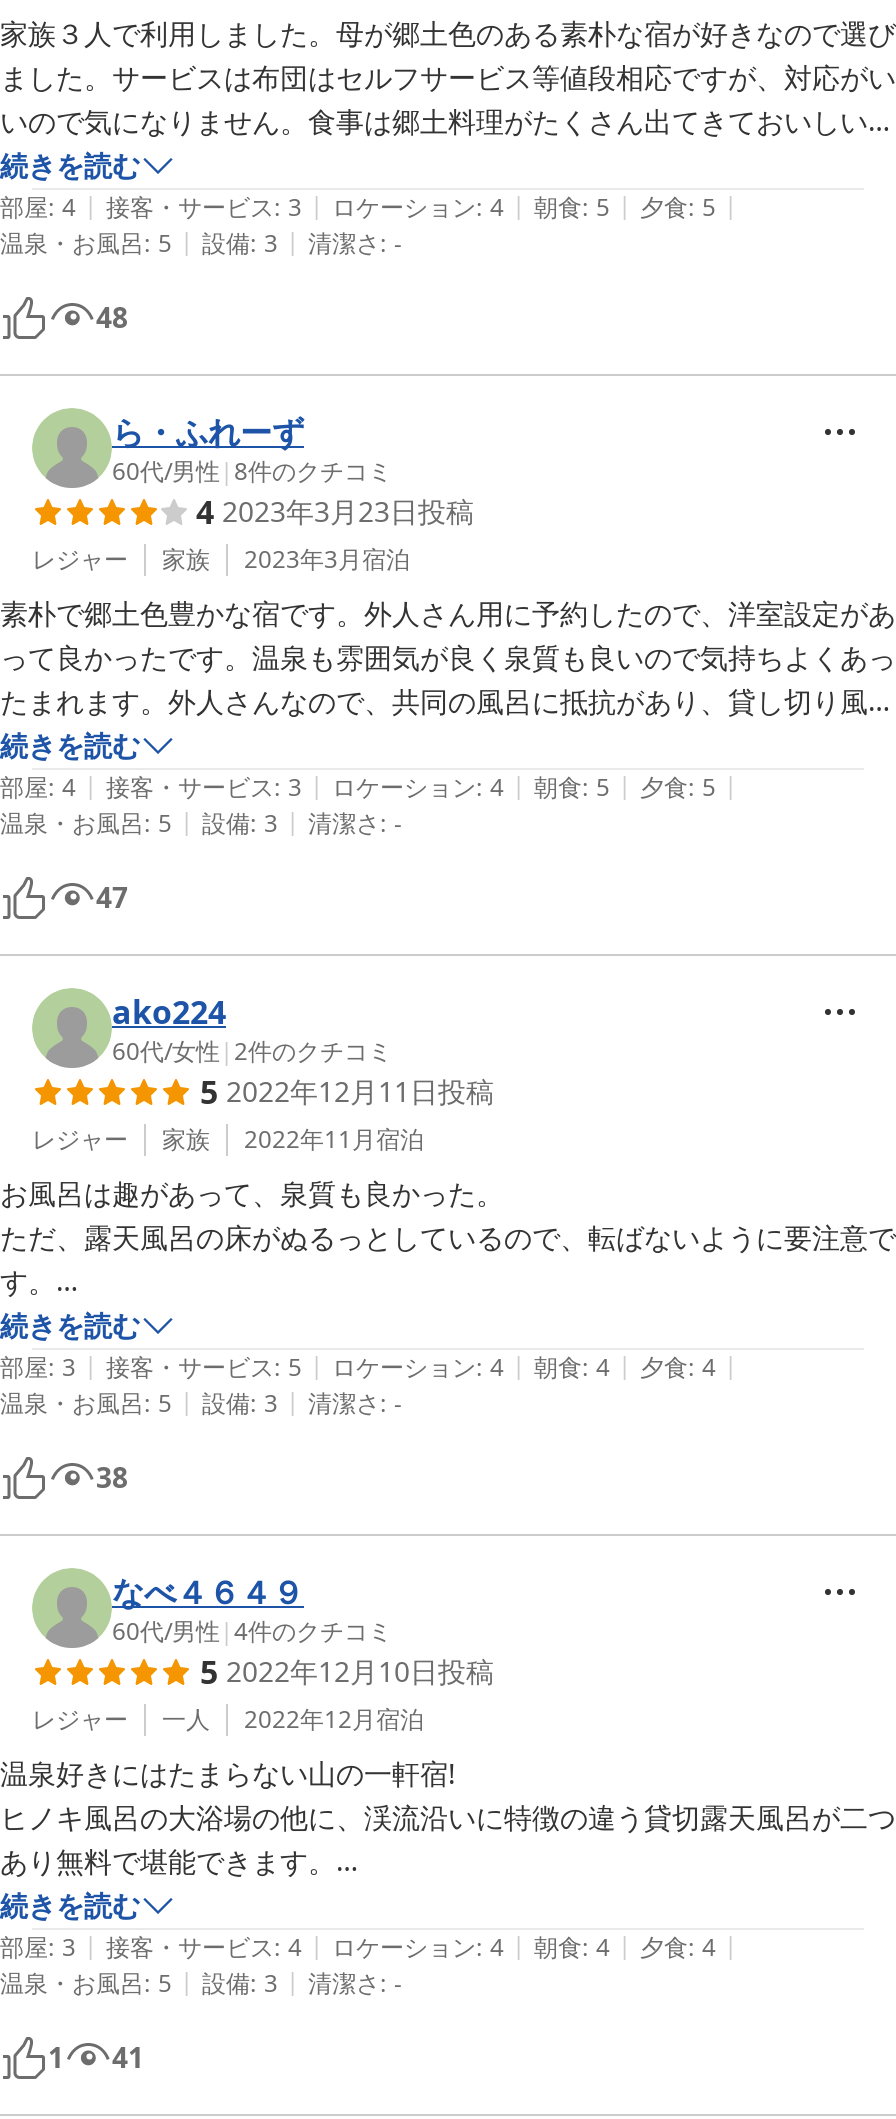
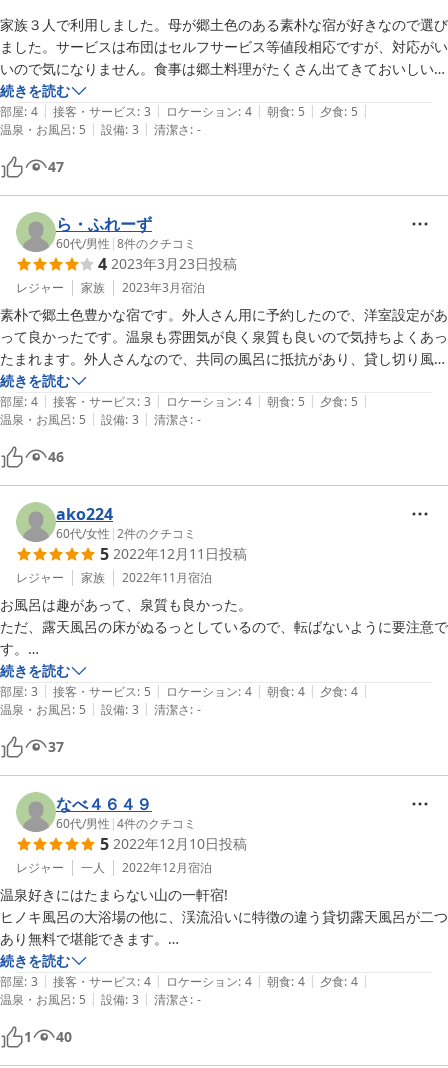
- 48
+ 47

- 47
+ 46

- 38
+ 37

- 1 41
+ 1 40
